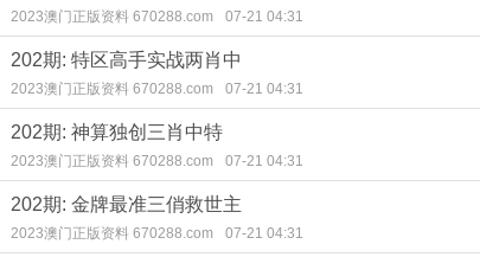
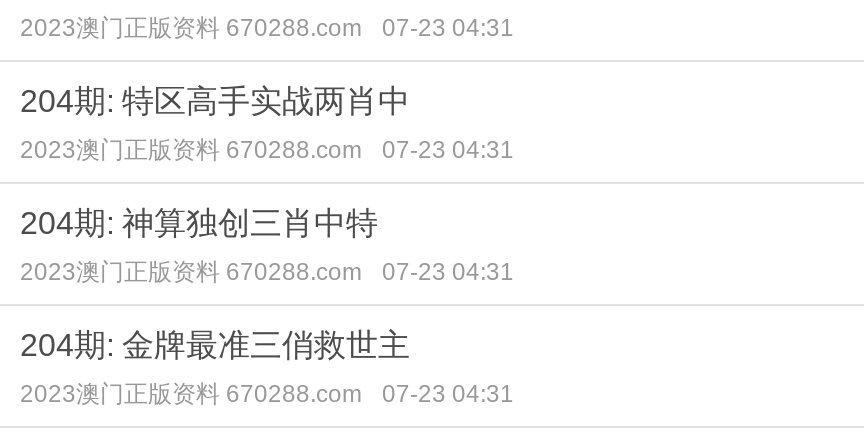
- 2023澳门正版资料 670288.com 07-21 04:31
+ 2023澳门正版资料 670288.com 07-23 04:31

- 202期: 特区高手实战两肖中
+ 204期: 特区高手实战两肖中

- 2023澳门正版资料 670288.com 07-21 04:31
+ 2023澳门正版资料 670288.com 07-23 04:31

- 202期: 神算独创三肖中特
+ 204期: 神算独创三肖中特

- 2023澳门正版资料 670288.com 07-21 04:31
+ 2023澳门正版资料 670288.com 07-23 04:31

- 202期: 金牌最准三俏救世主
+ 204期: 金牌最准三俏救世主

- 2023澳门正版资料 670288.com 07-21 04:31
+ 2023澳门正版资料 670288.com 07-23 04:31
